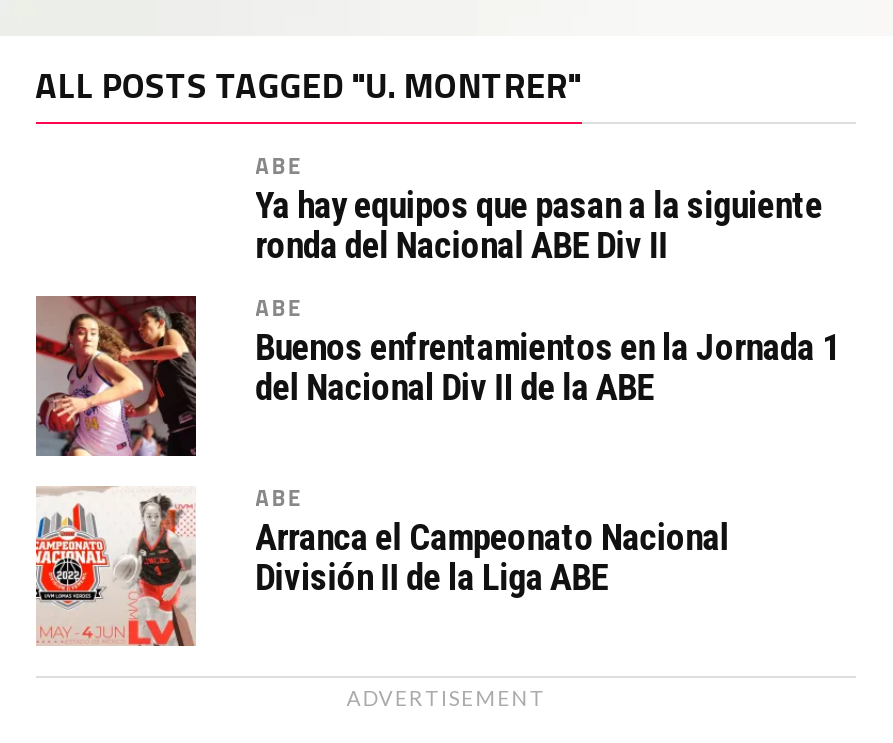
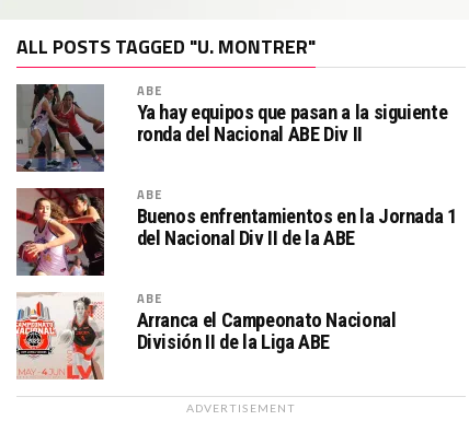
+ [image]
